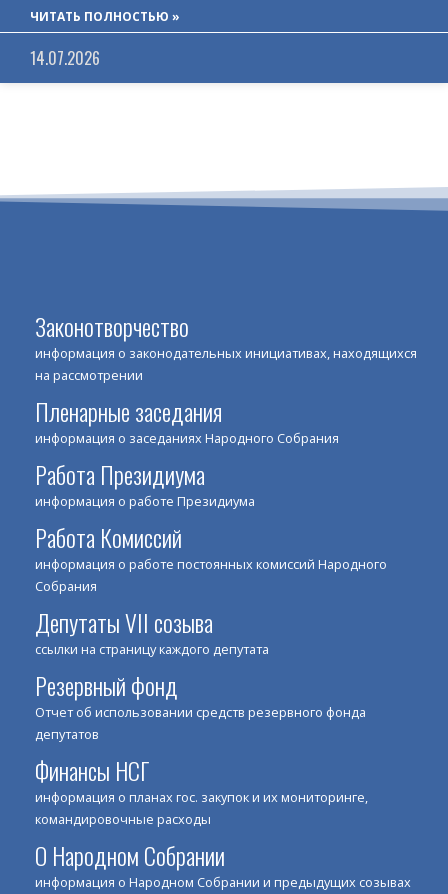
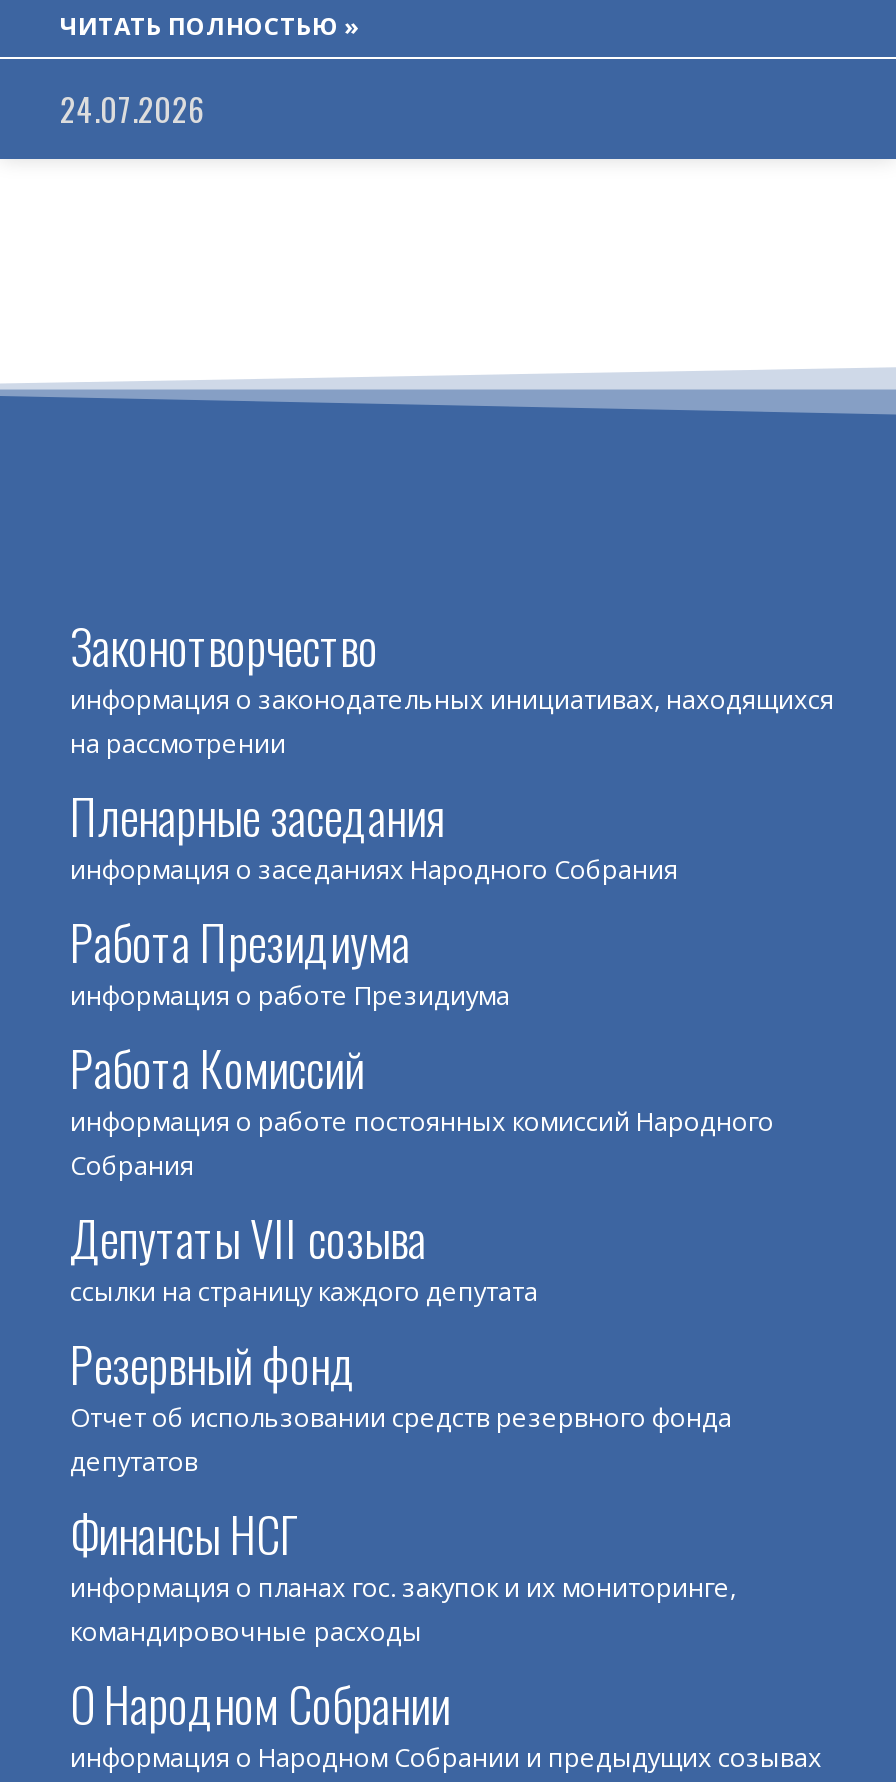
- 14.07.2026
+ 24.07.2026
